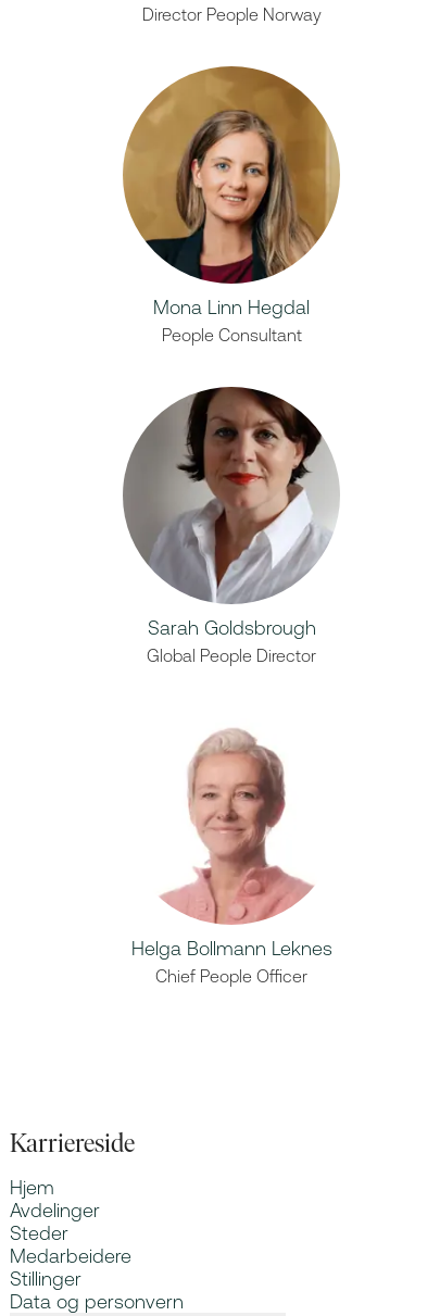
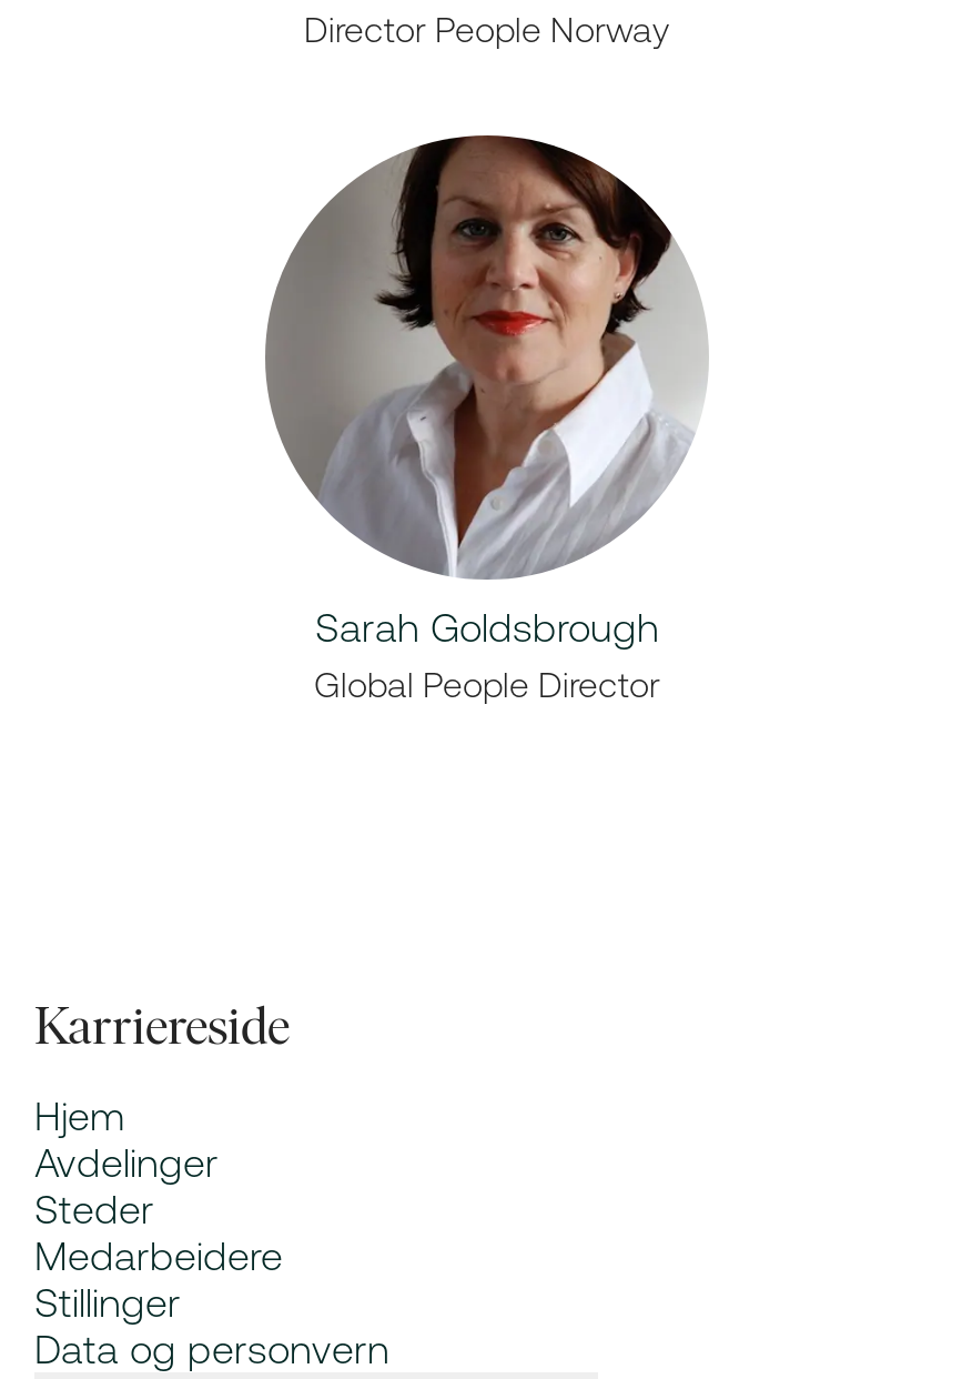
- [image]
- Mona Linn Hegdal
- People Consultant

- [image]
- Helga Bollmann Leknes
- Chief People Officer
